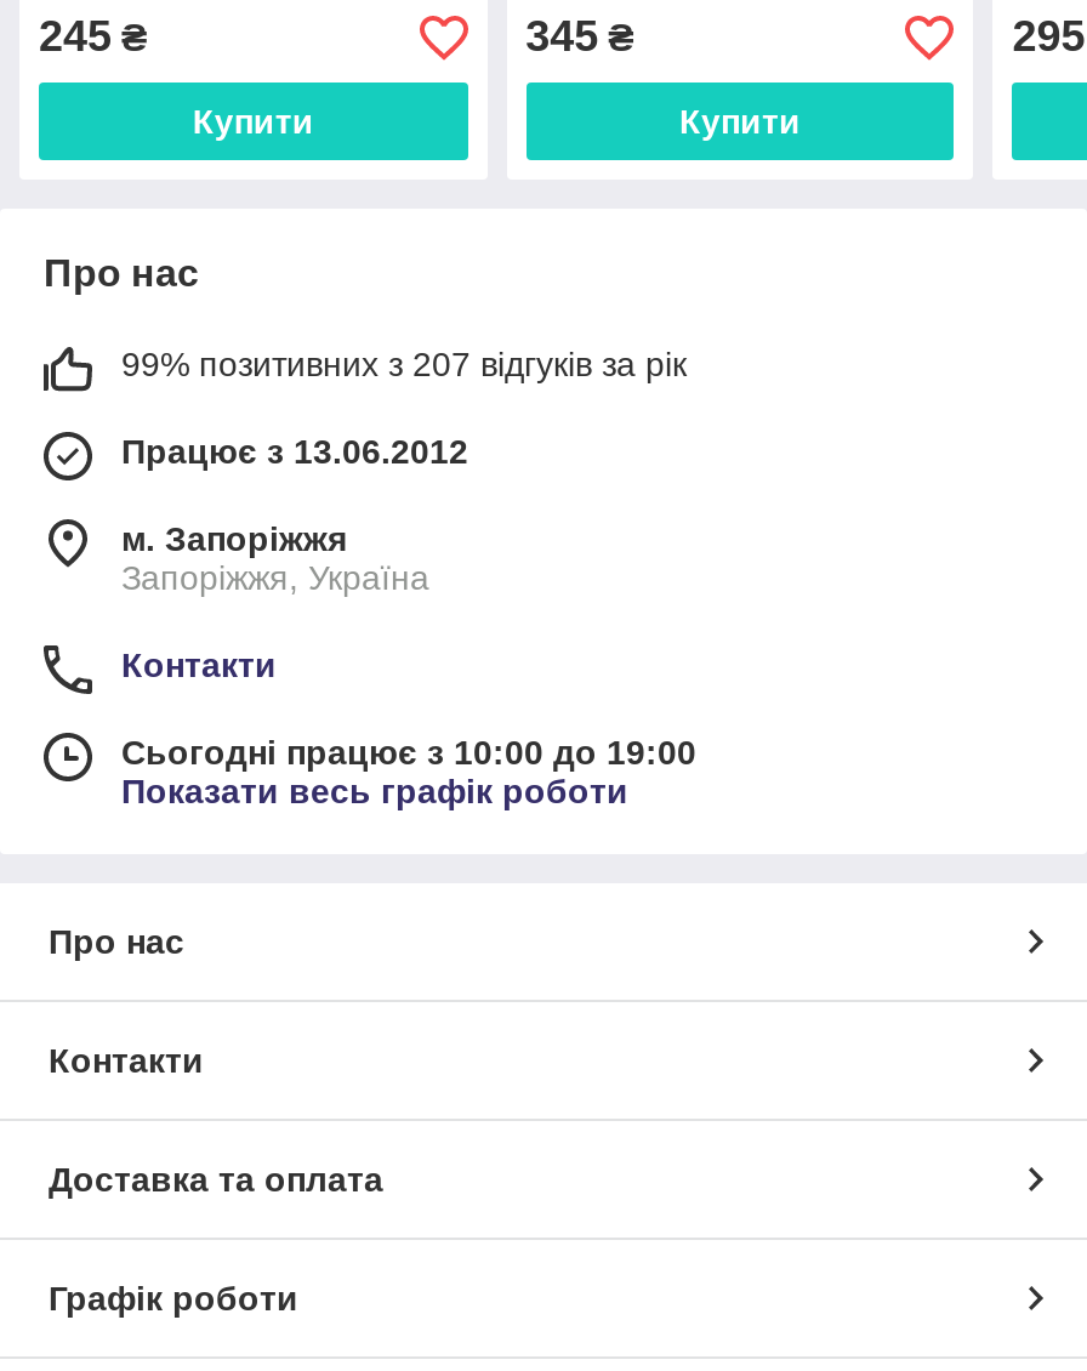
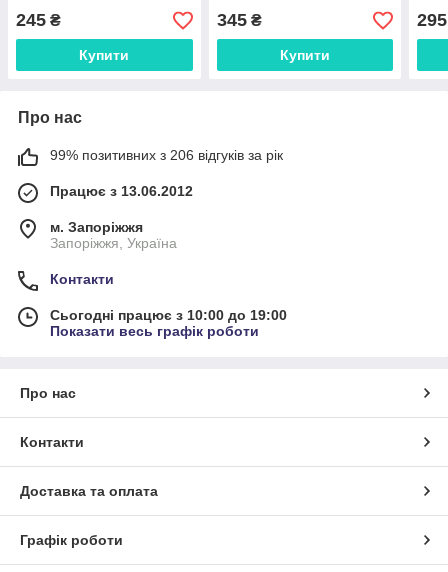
- 99% позитивних з 207 відгуків за рік
+ 99% позитивних з 206 відгуків за рік
